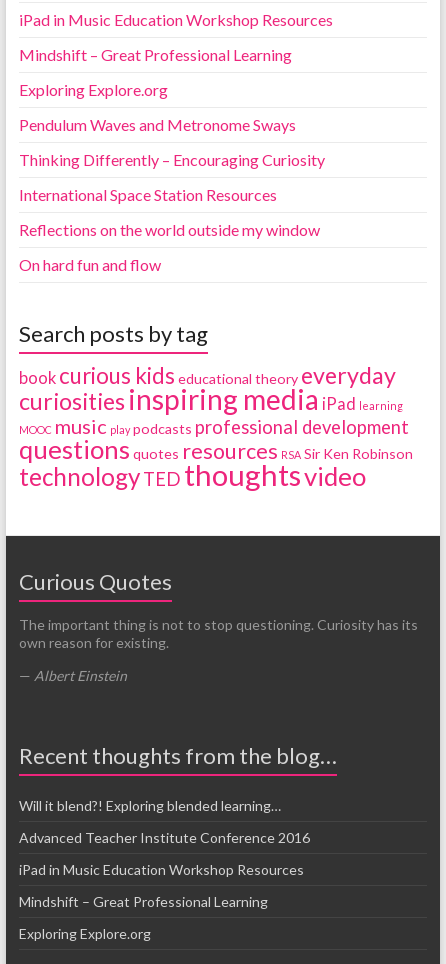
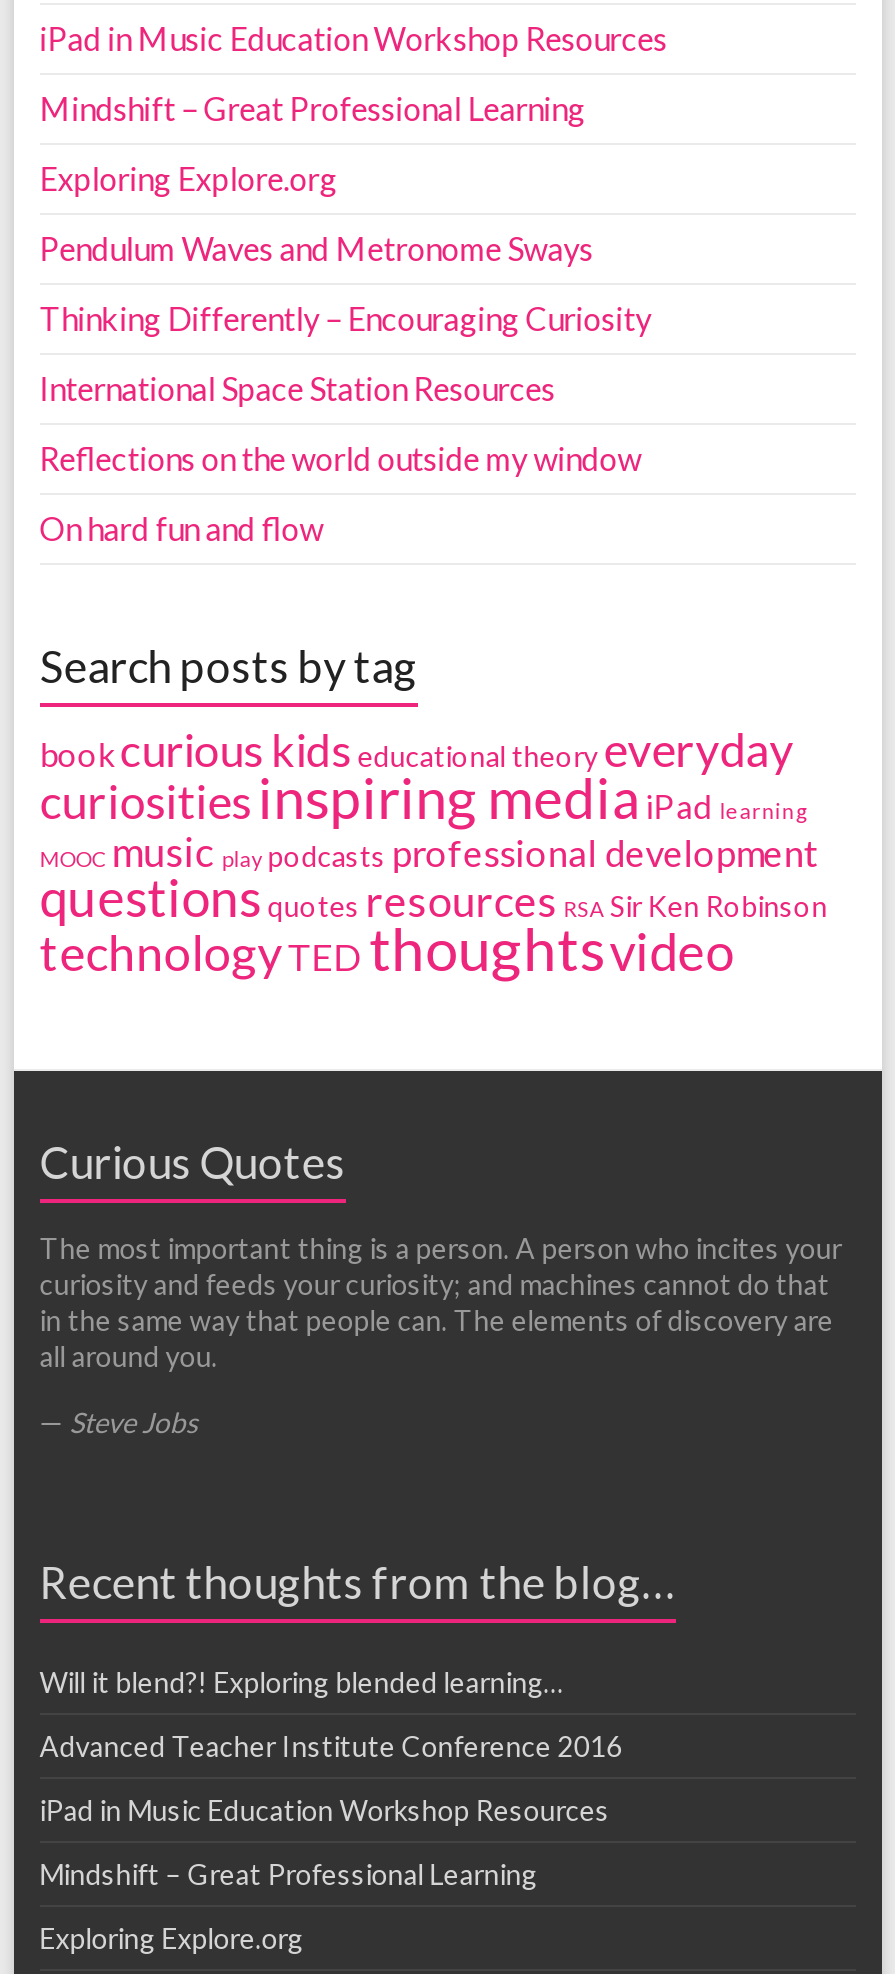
- The important thing is not to stop questioning. Curiosity has its
- own reason for existing.
+ The most important thing is a person. A person who incites your
+ curiosity and feeds your curiosity; and machines cannot do that
+ in the same way that people can. The elements of discovery are
+ all around you.

- — Albert Einstein
+ — Steve Jobs
